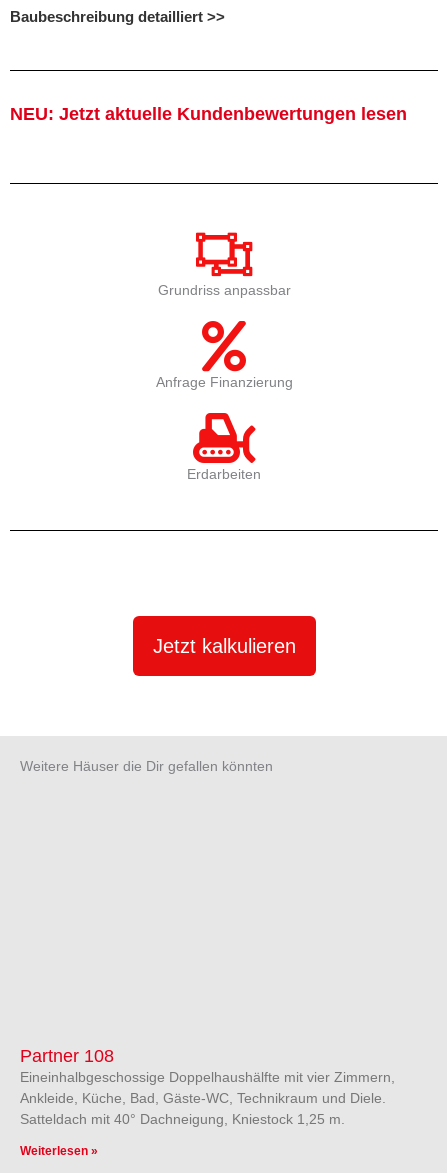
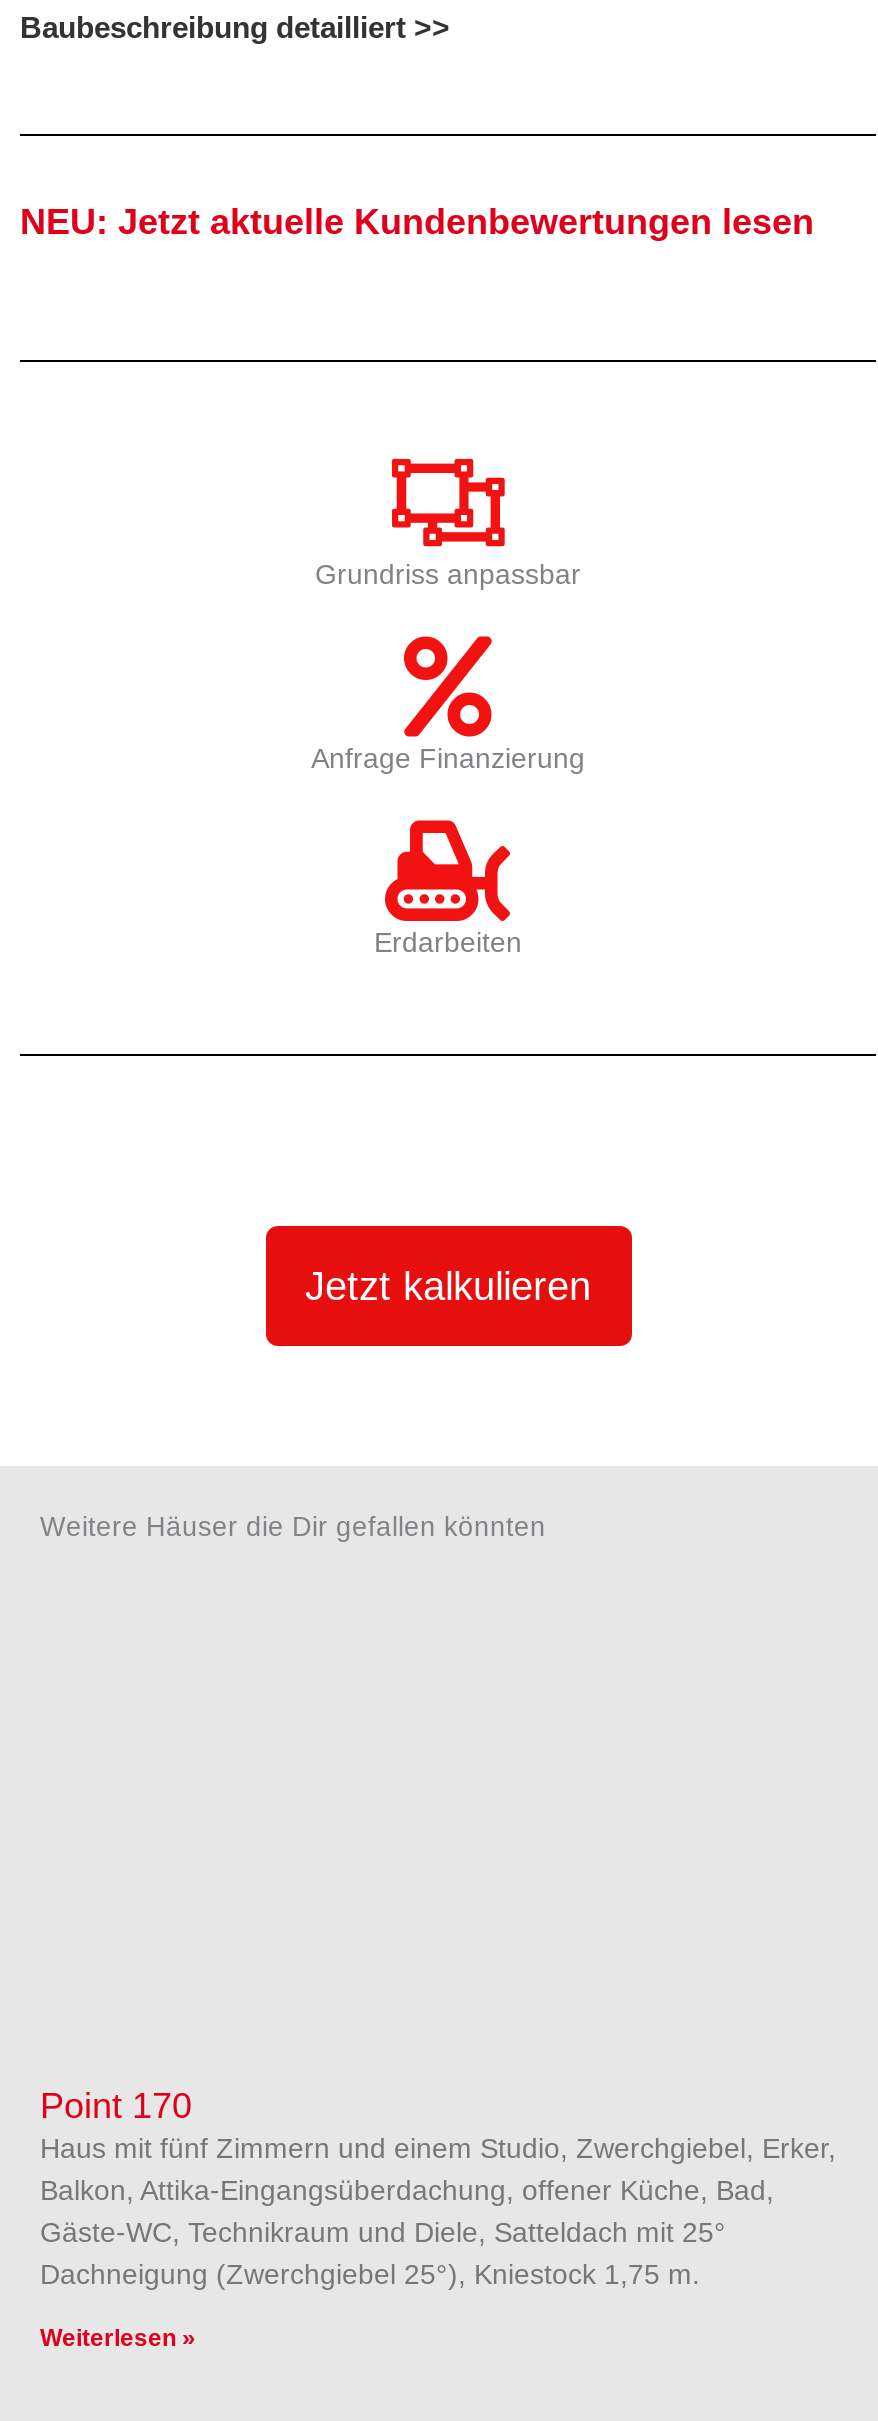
- Partner 108
- Eineinhalbgeschossige Doppelhaushälfte mit vier Zimmern,
- Ankleide, Küche, Bad, Gäste-WC, Technikraum und Diele.
- Satteldach mit 40° Dachneigung, Kniestock 1,25 m.
+ Point 170
+ Haus mit fünf Zimmern und einem Studio, Zwerchgiebel, Erker,
+ Balkon, Attika-Eingangsüberdachung, offener Küche, Bad,
+ Gäste-WC, Technikraum und Diele, Satteldach mit 25°
+ Dachneigung (Zwerchgiebel 25°), Kniestock 1,75 m.
